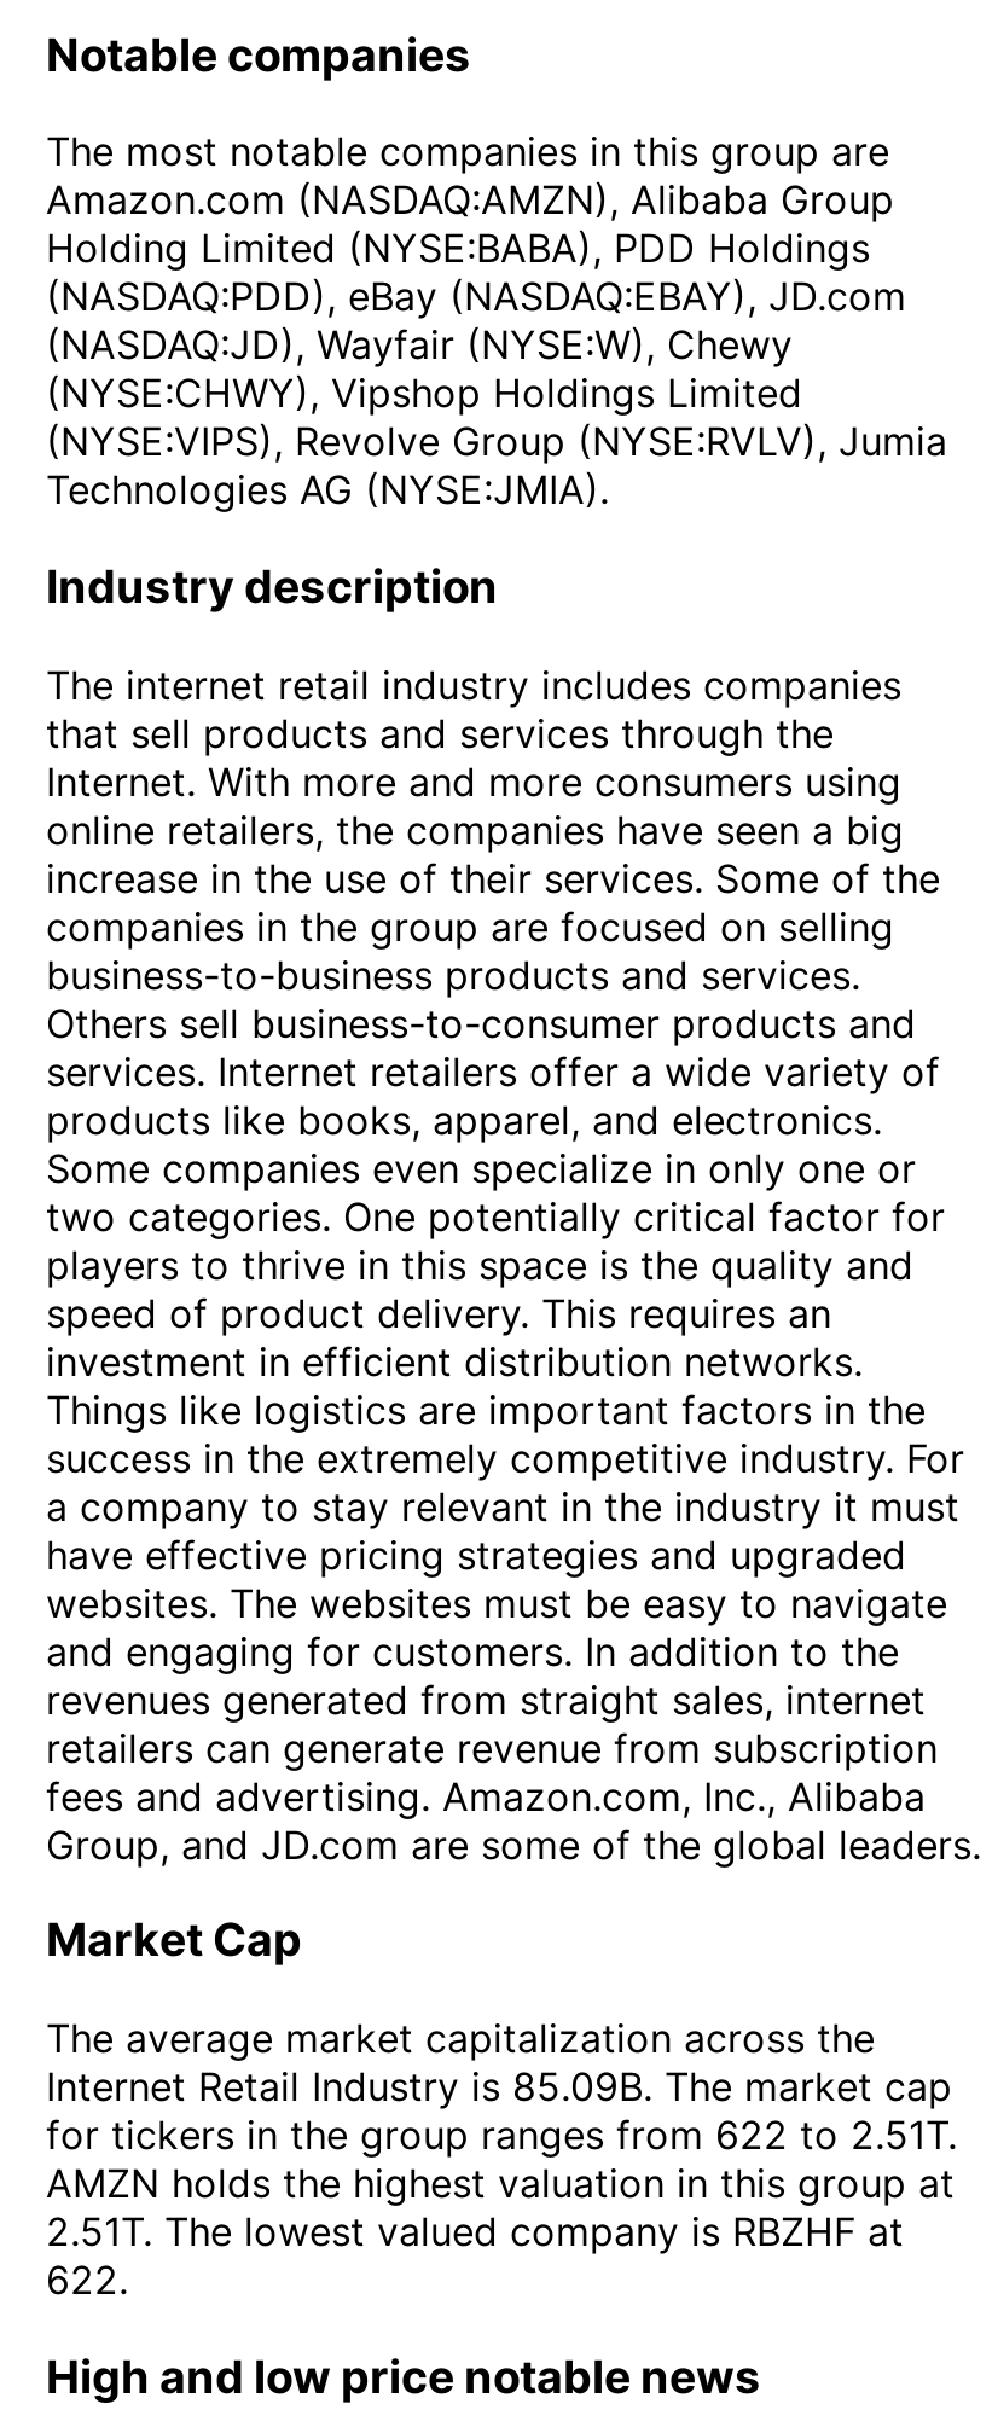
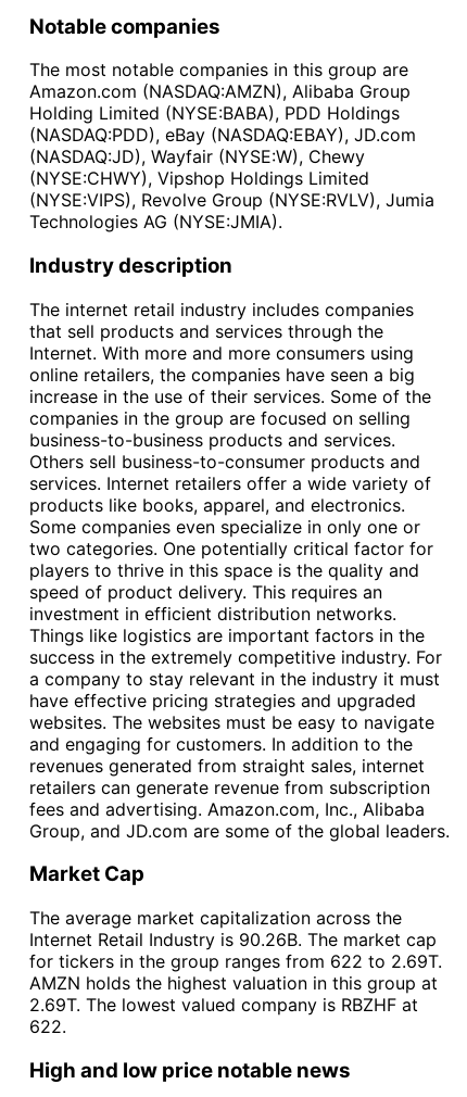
- Internet Retail Industry is 85.09B. The market cap
+ Internet Retail Industry is 90.26B. The market cap

- for tickers in the group ranges from 622 to 2.51T.
+ for tickers in the group ranges from 622 to 2.69T.

- 2.51T. The lowest valued company is RBZHF at
+ 2.69T. The lowest valued company is RBZHF at
